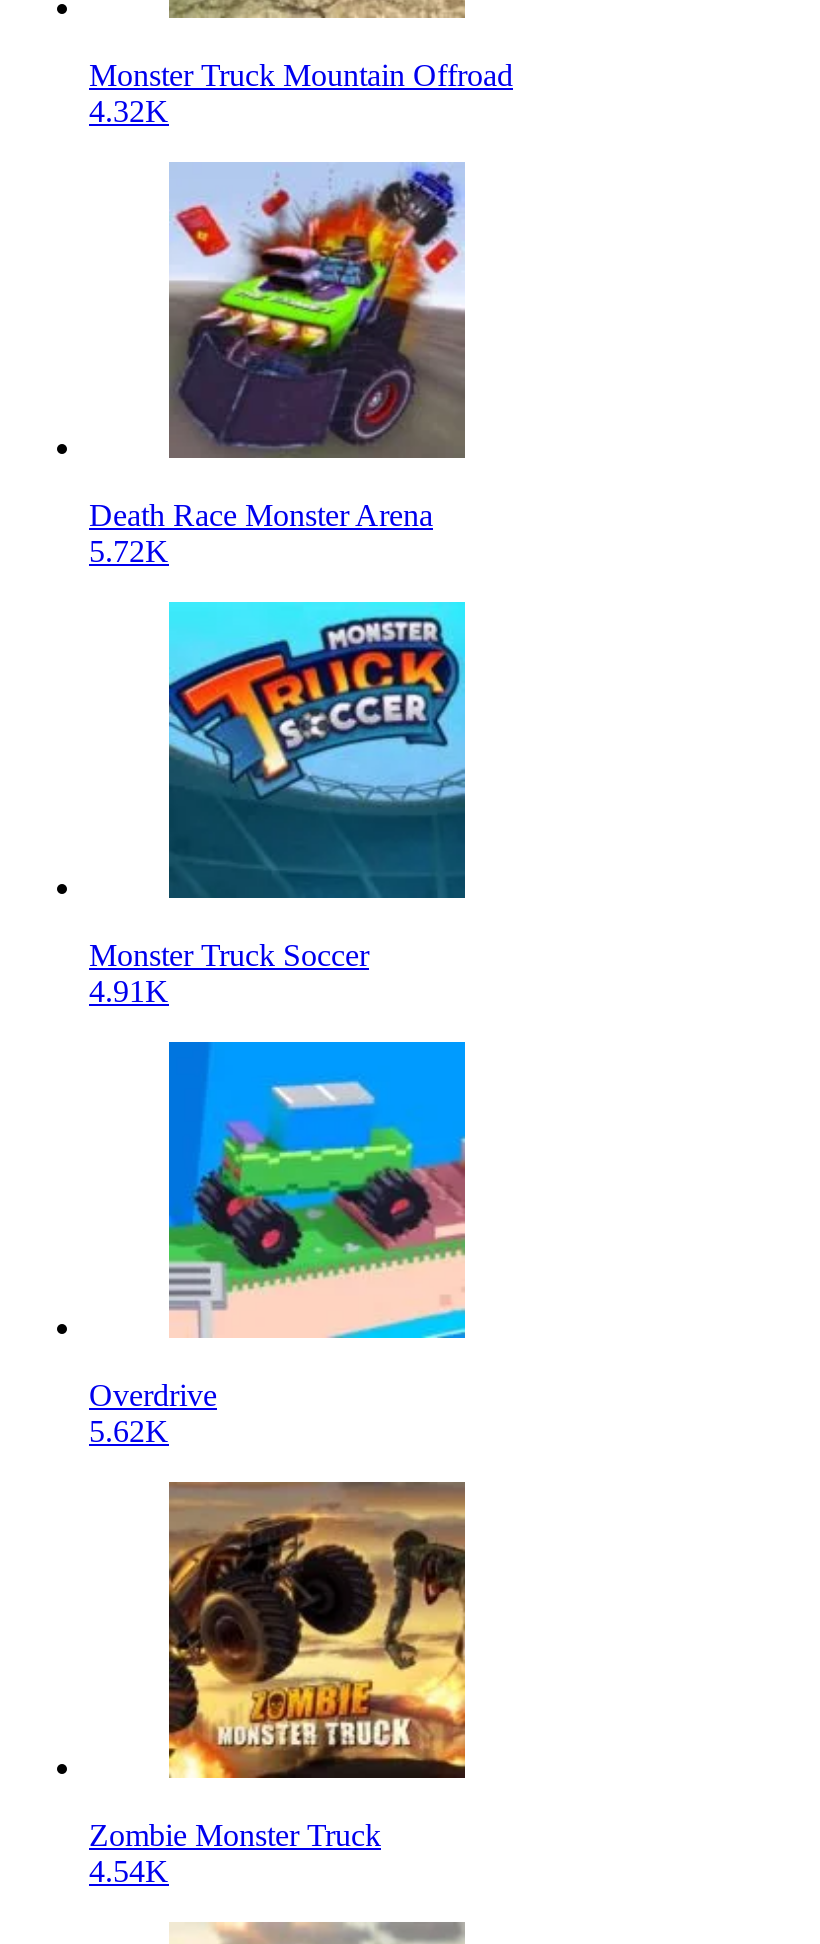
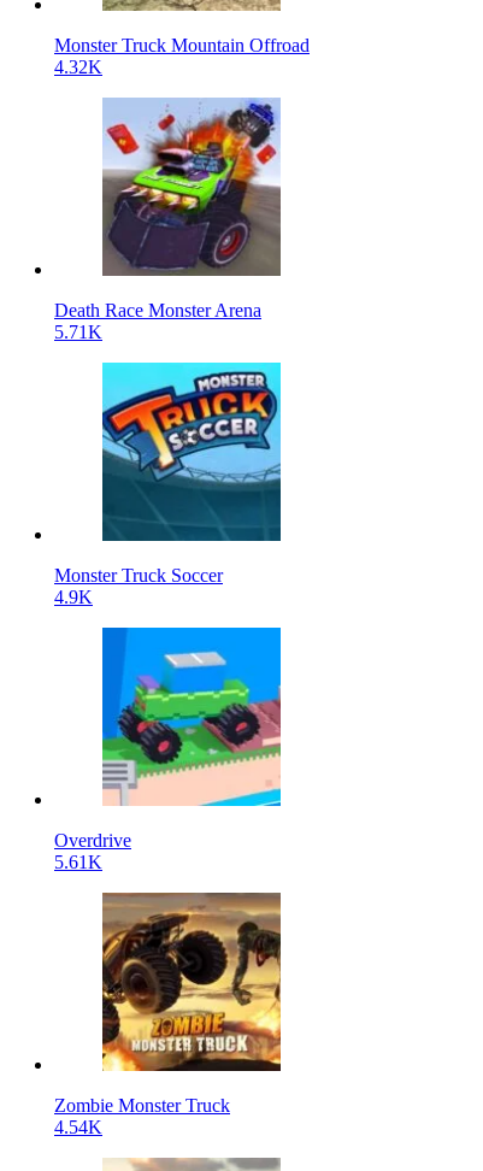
- 5.72K
+ 5.71K

- 4.91K
+ 4.9K

- 5.62K
+ 5.61K
